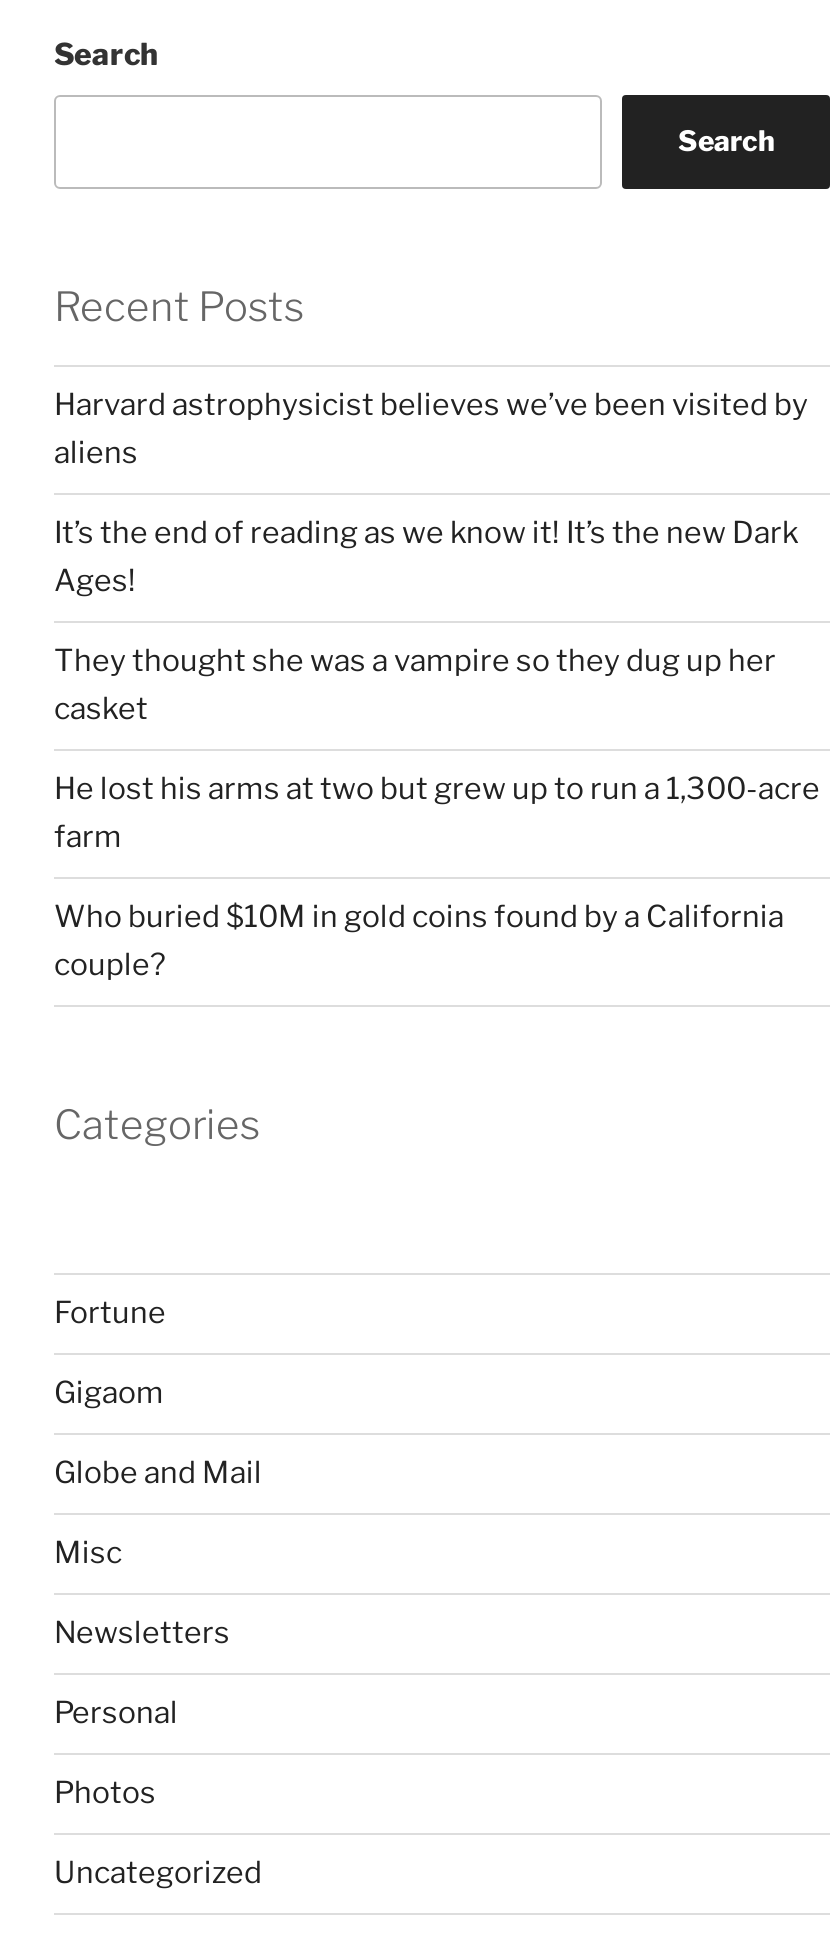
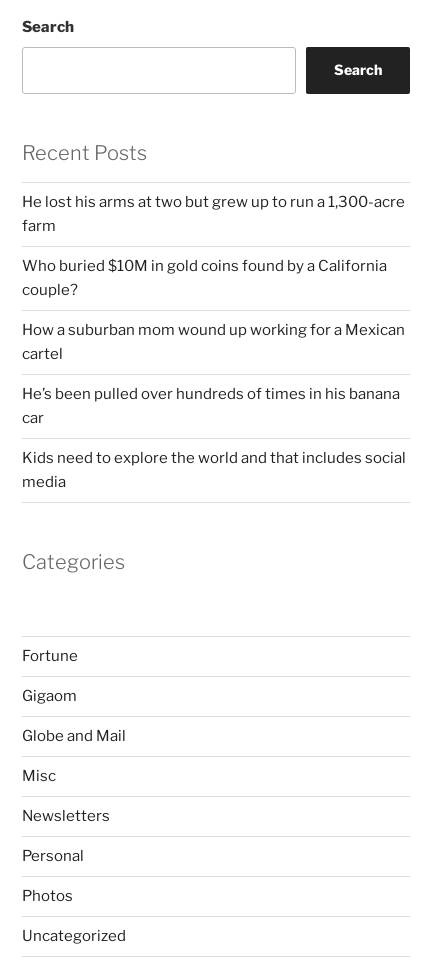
- Harvard astrophysicist believes we’ve been visited by
- aliens
- It’s the end of reading as we know it! It’s the new Dark
- Ages!
- They thought she was a vampire so they dug up her
- casket

moved up: He lost his arms at two but grew up to run a 1,300-acre | farm | Who buried $10M in gold coins found by a California | couple?

+ How a suburban mom wound up working for a Mexican
+ cartel
+ He’s been pulled over hundreds of times in his banana
+ car
+ Kids need to explore the world and that includes social
+ media
